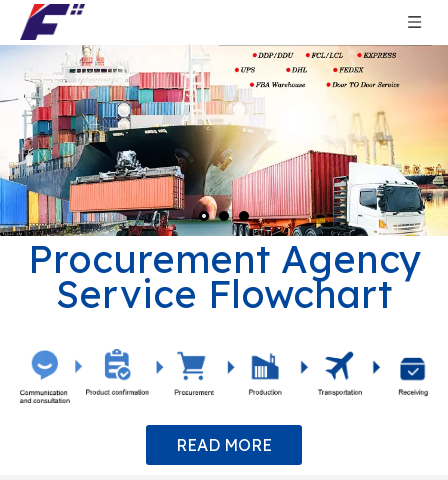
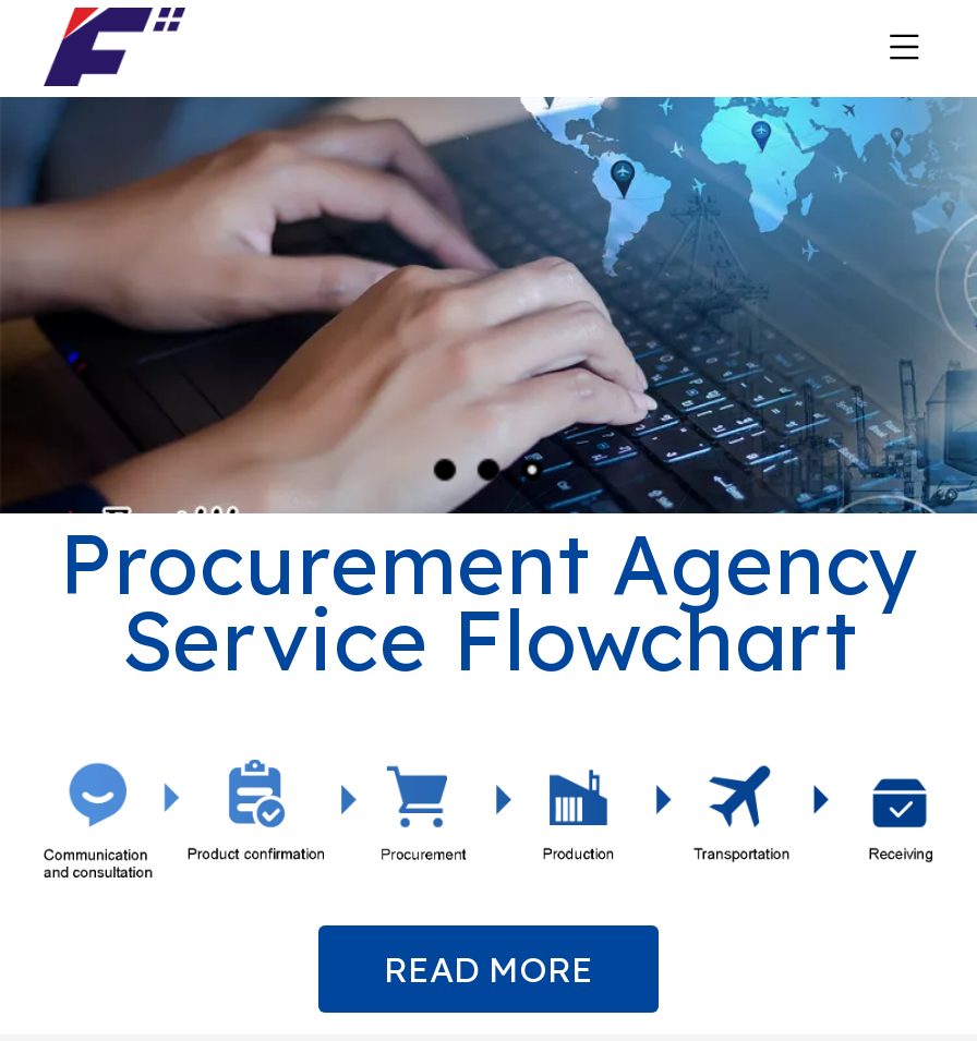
- [image]
+ [image]
